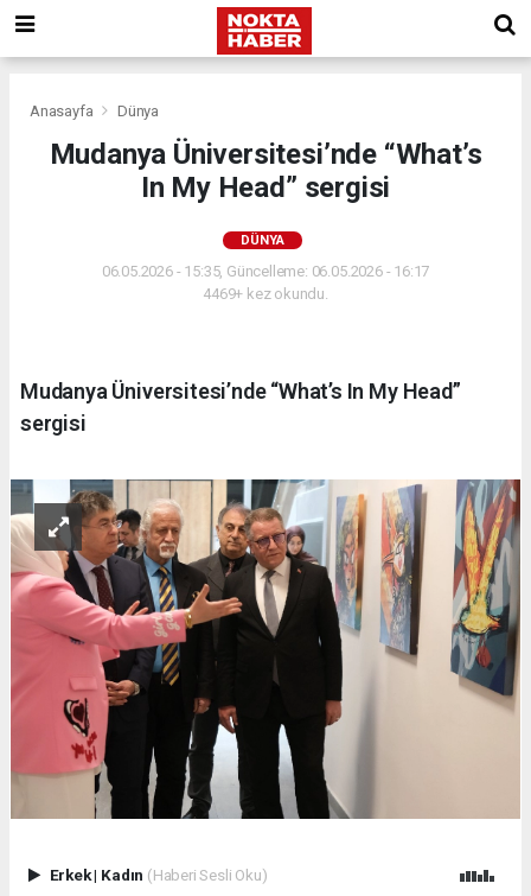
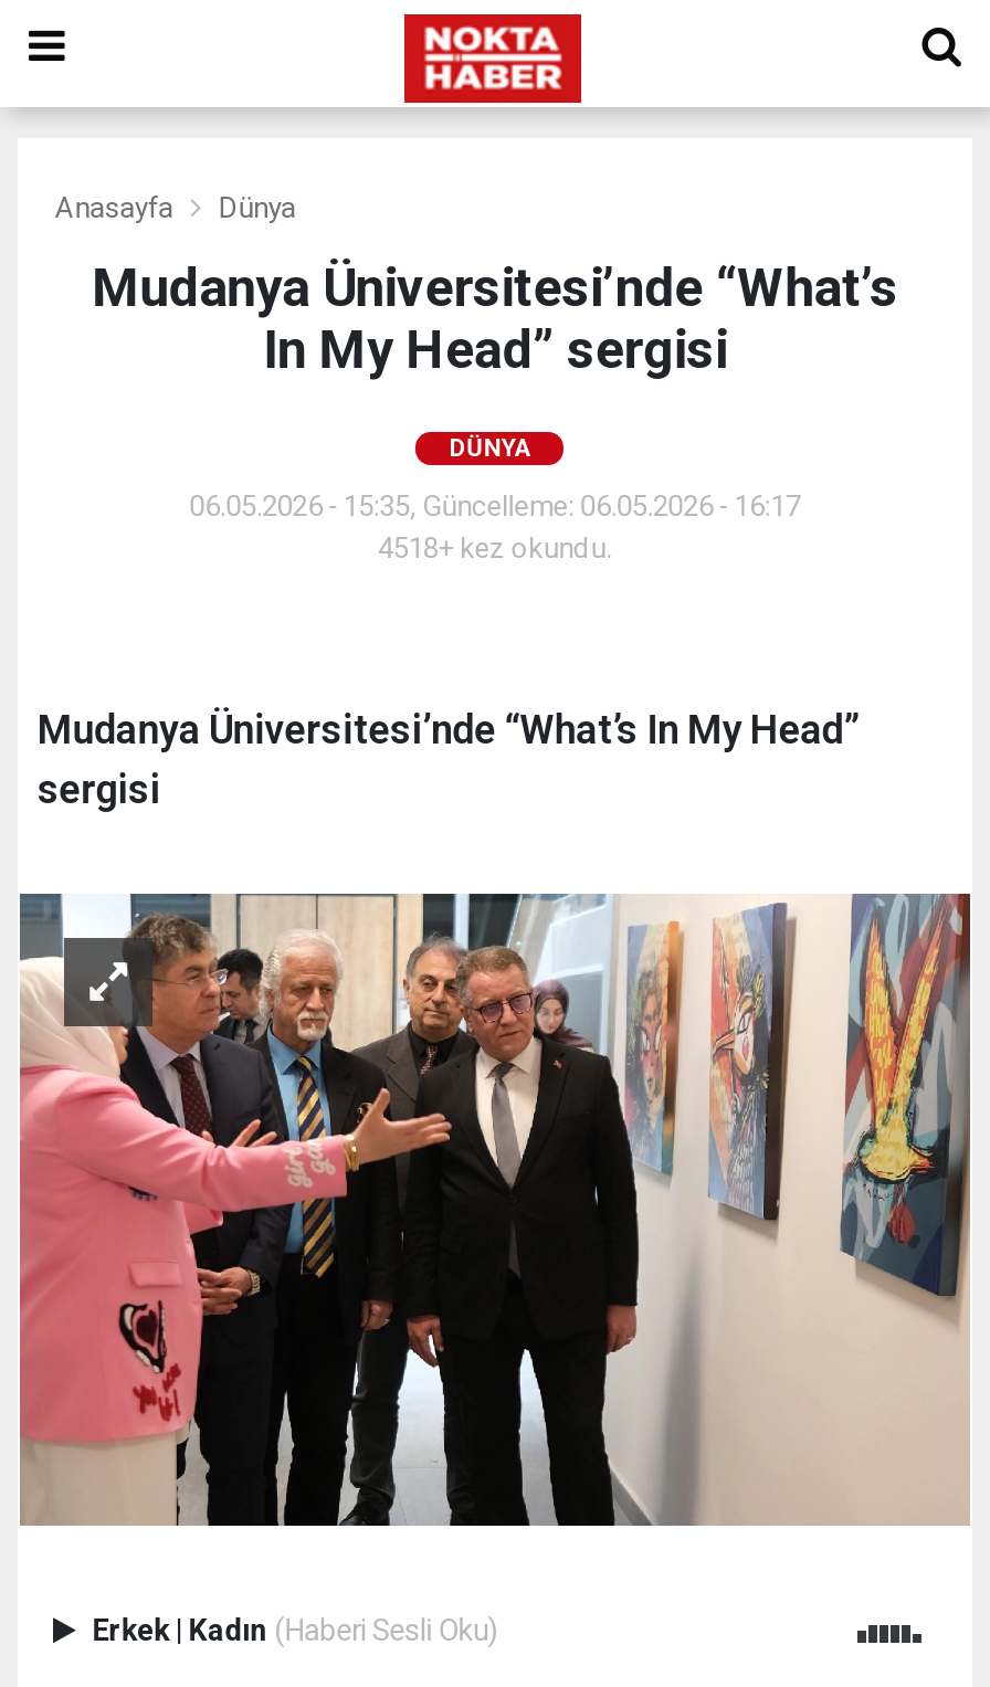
- 4469+ kez okundu.
+ 4518+ kez okundu.
